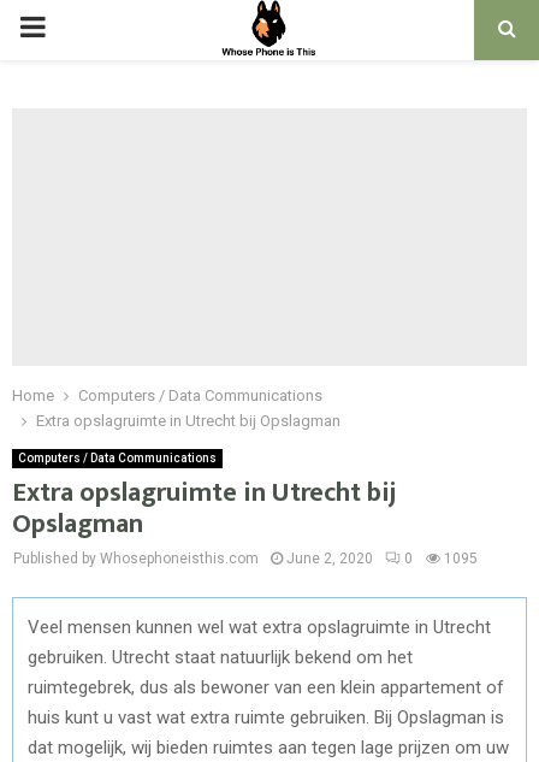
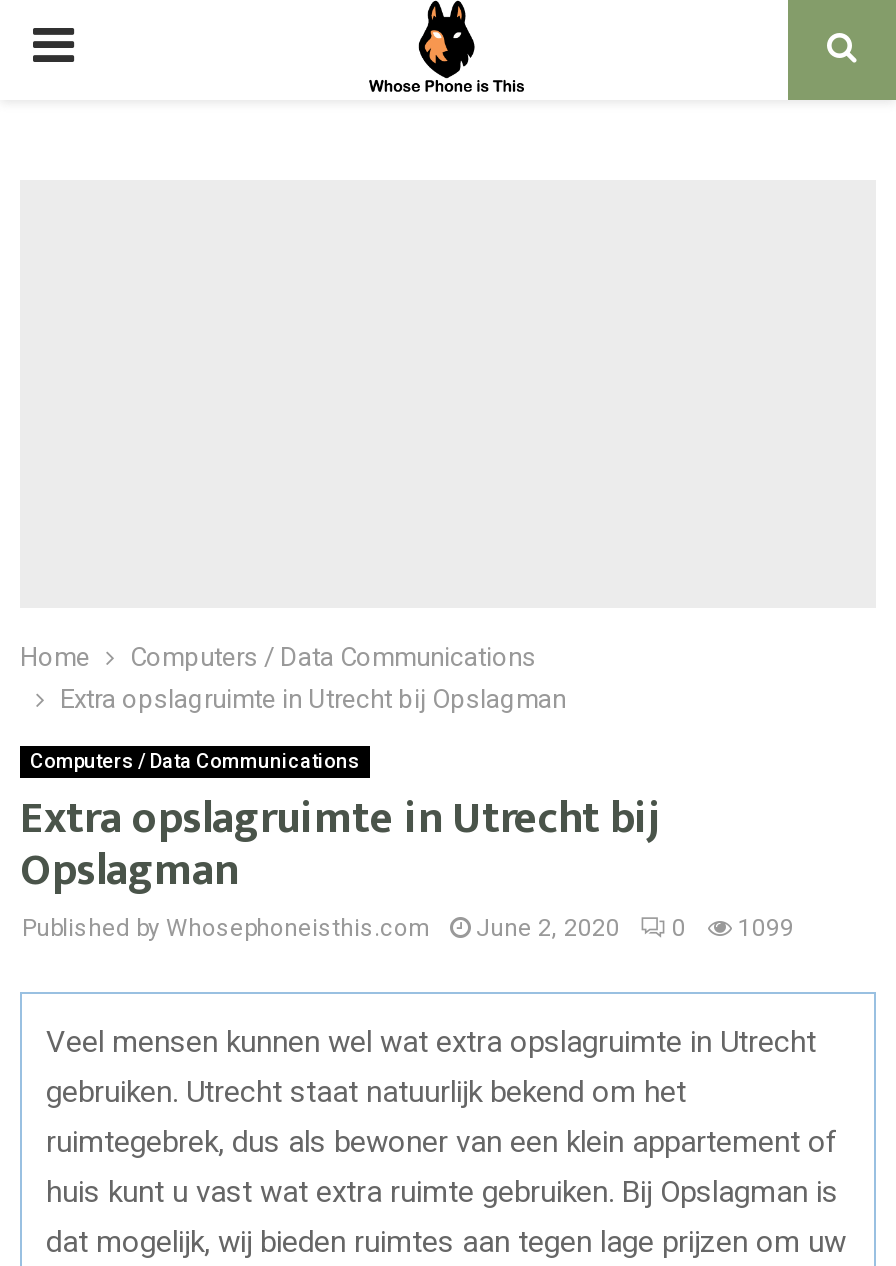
- Published by Whosephoneisthis.com June 2, 2020 0 1095
+ Published by Whosephoneisthis.com June 2, 2020 0 1099
